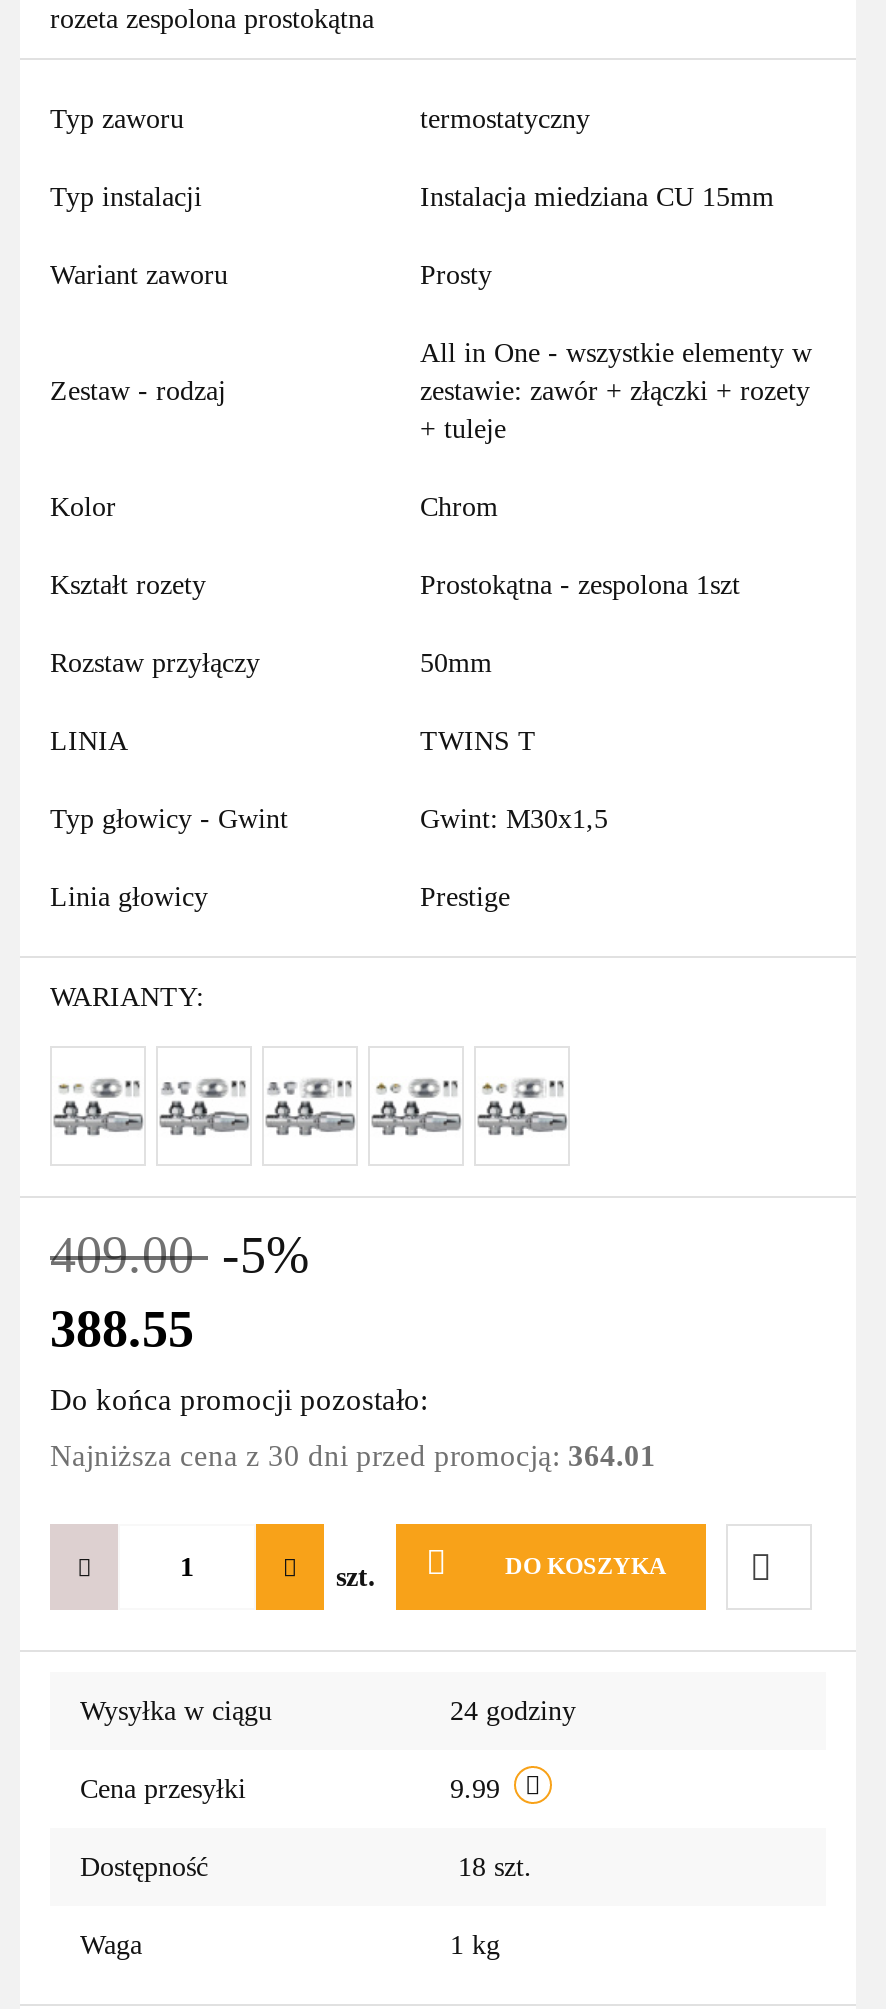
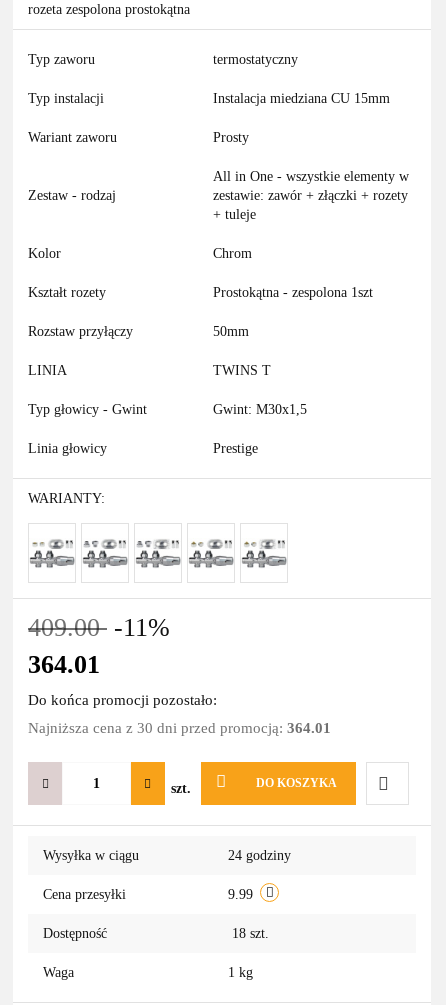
- 409.00 -5%
+ 409.00 -11%

- 388.55
+ 364.01
